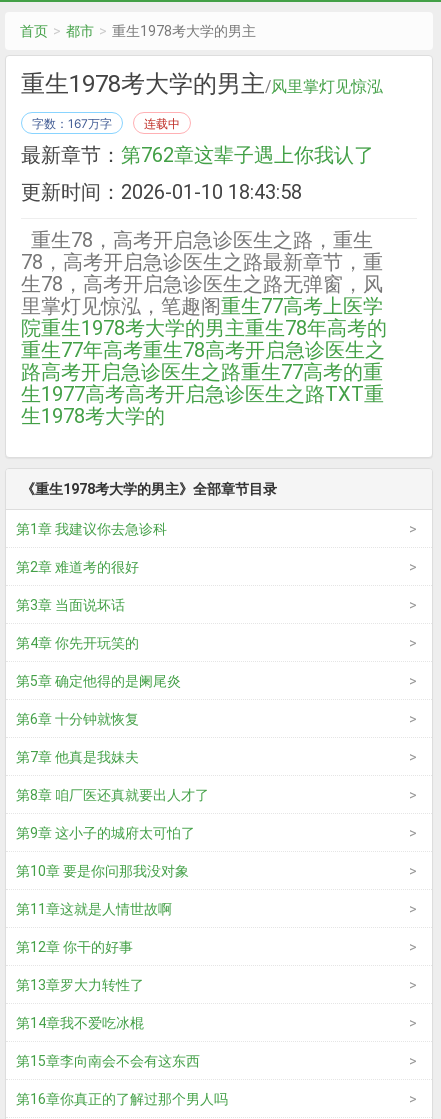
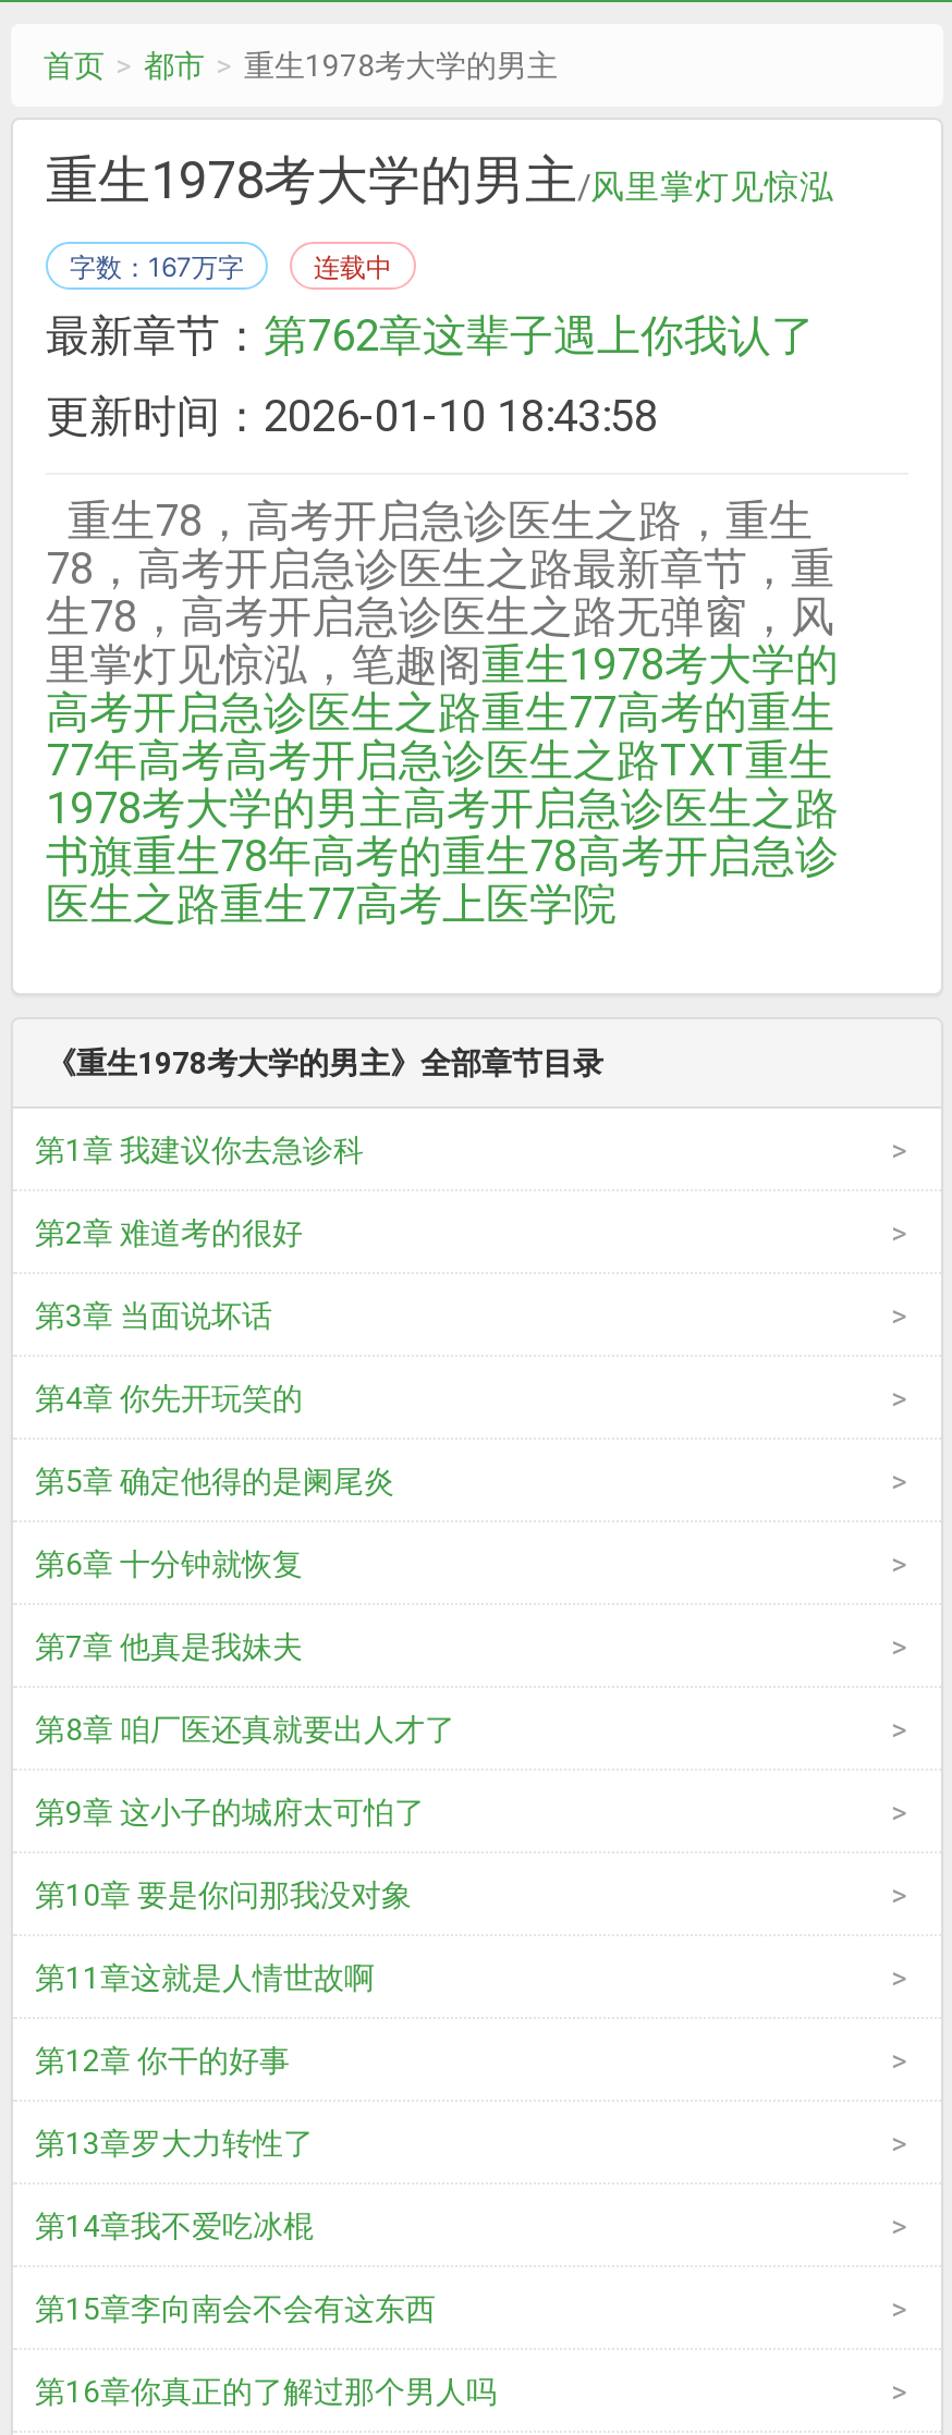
- 里掌灯见惊泓，笔趣阁重生77高考上医学
- 院重生1978考大学的男主重生78年高考的
- 重生77年高考重生78高考开启急诊医生之
- 路高考开启急诊医生之路重生77高考的重
- 生1977高考高考开启急诊医生之路TXT重
- 生1978考大学的
+ 里掌灯见惊泓，笔趣阁重生1978考大学的
+ 高考开启急诊医生之路重生77高考的重生
+ 77年高考高考开启急诊医生之路TXT重生
+ 1978考大学的男主高考开启急诊医生之路
+ 书旗重生78年高考的重生78高考开启急诊
+ 医生之路重生77高考上医学院
